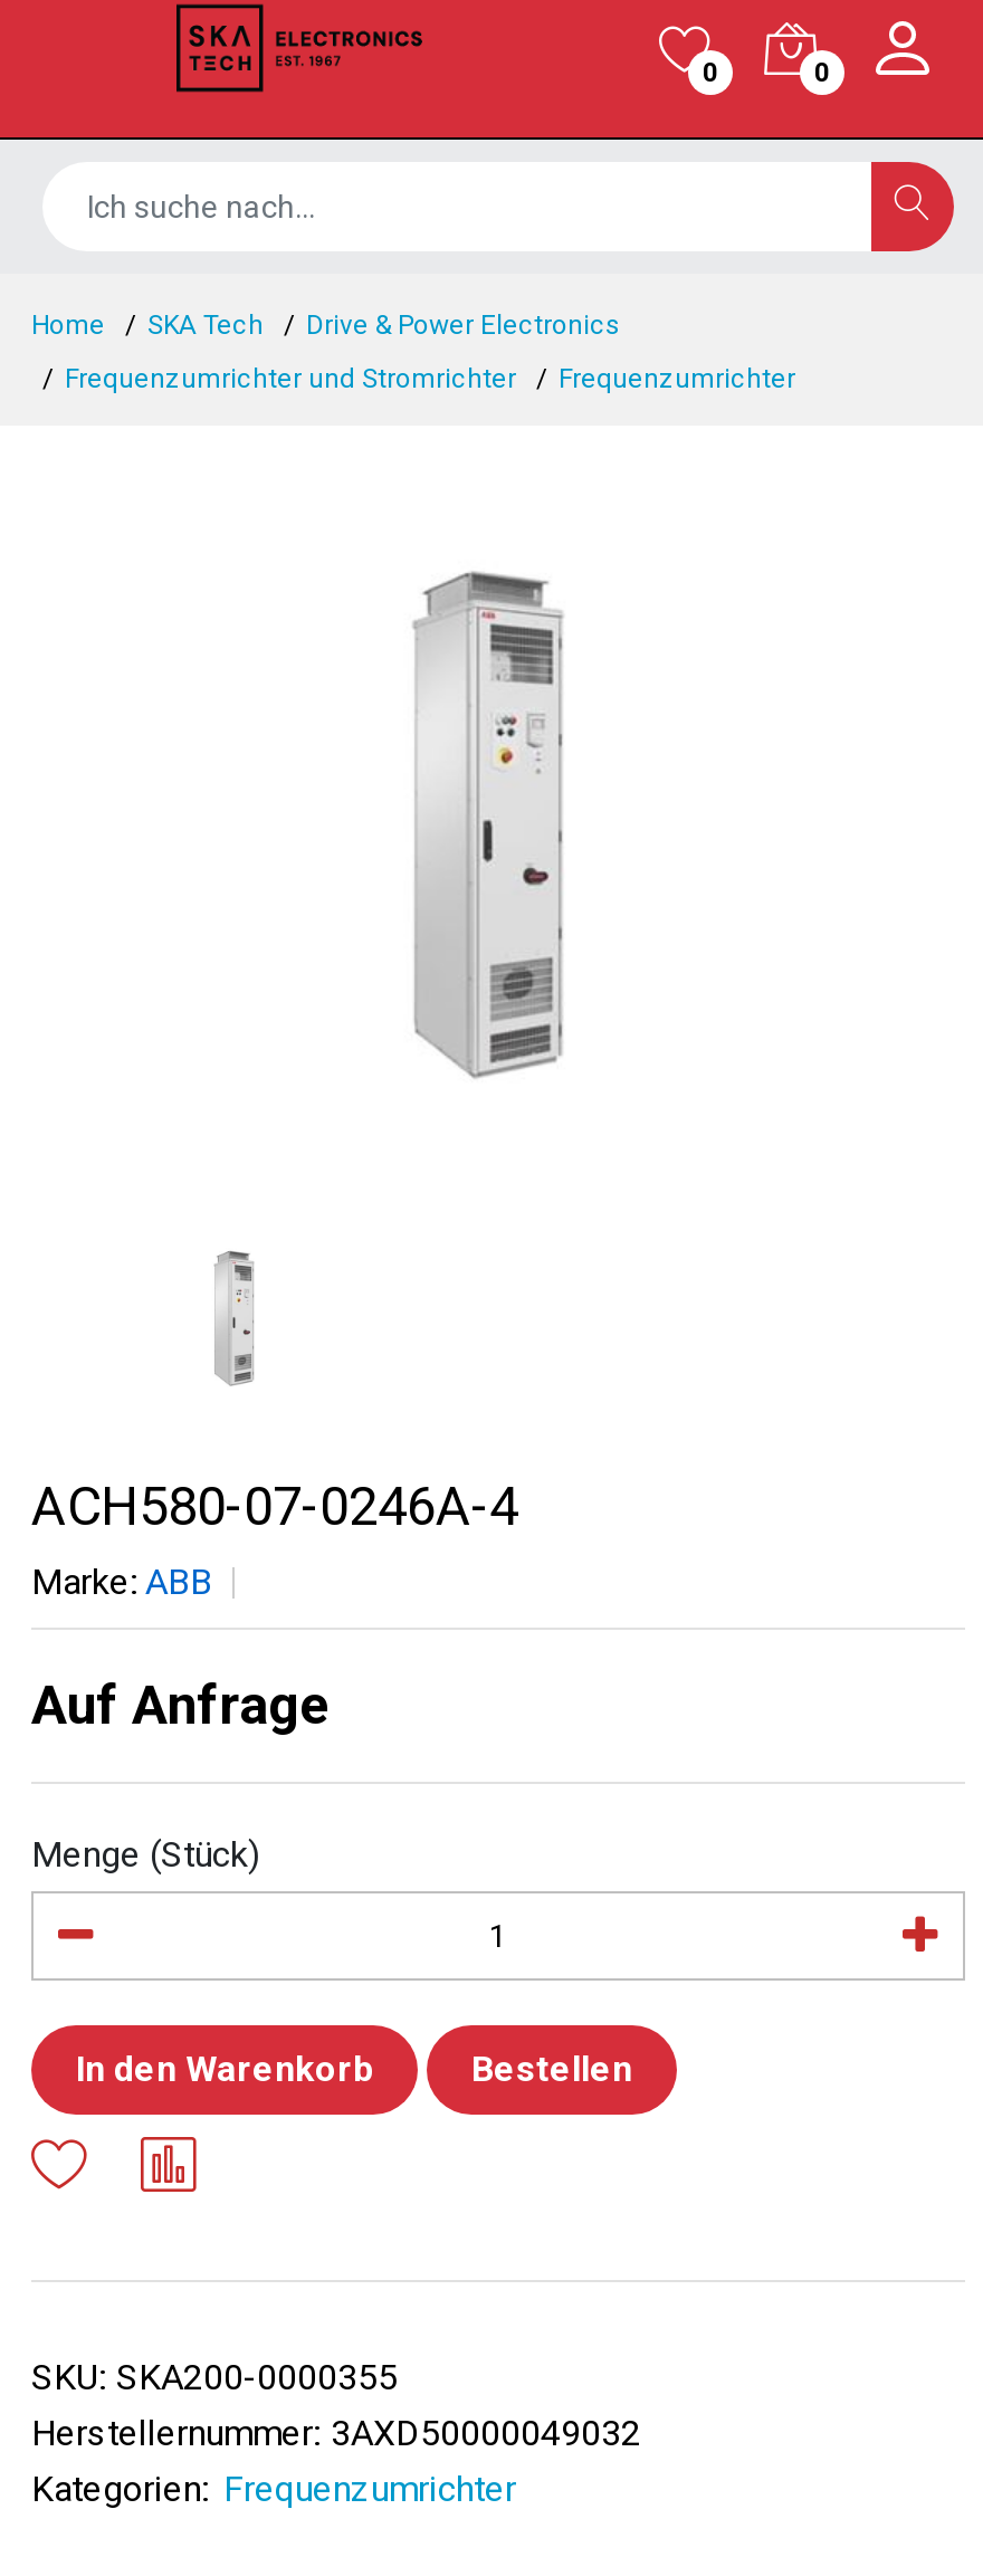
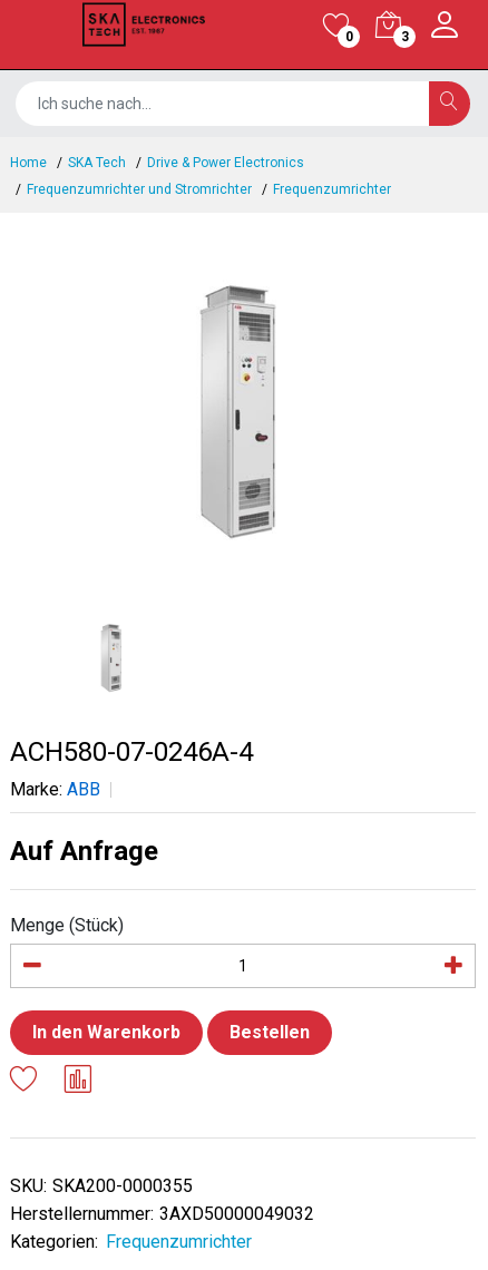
- 0
+ 3
